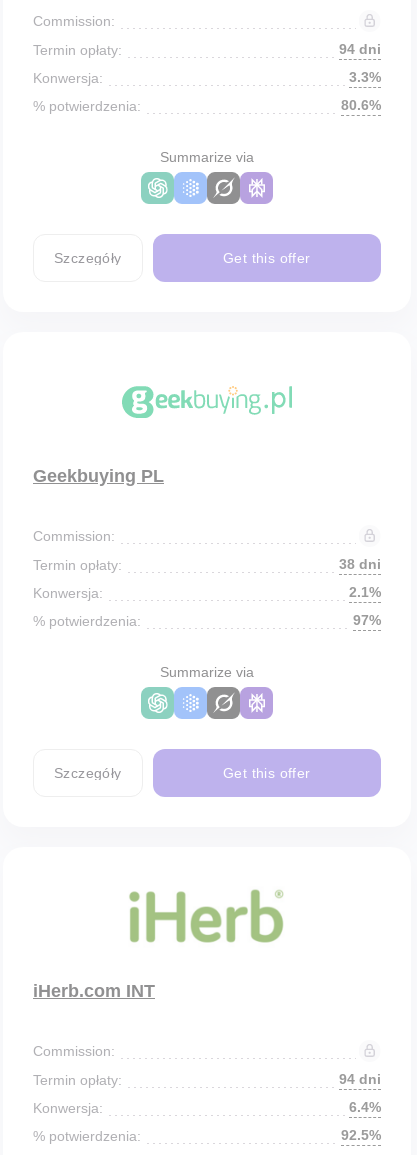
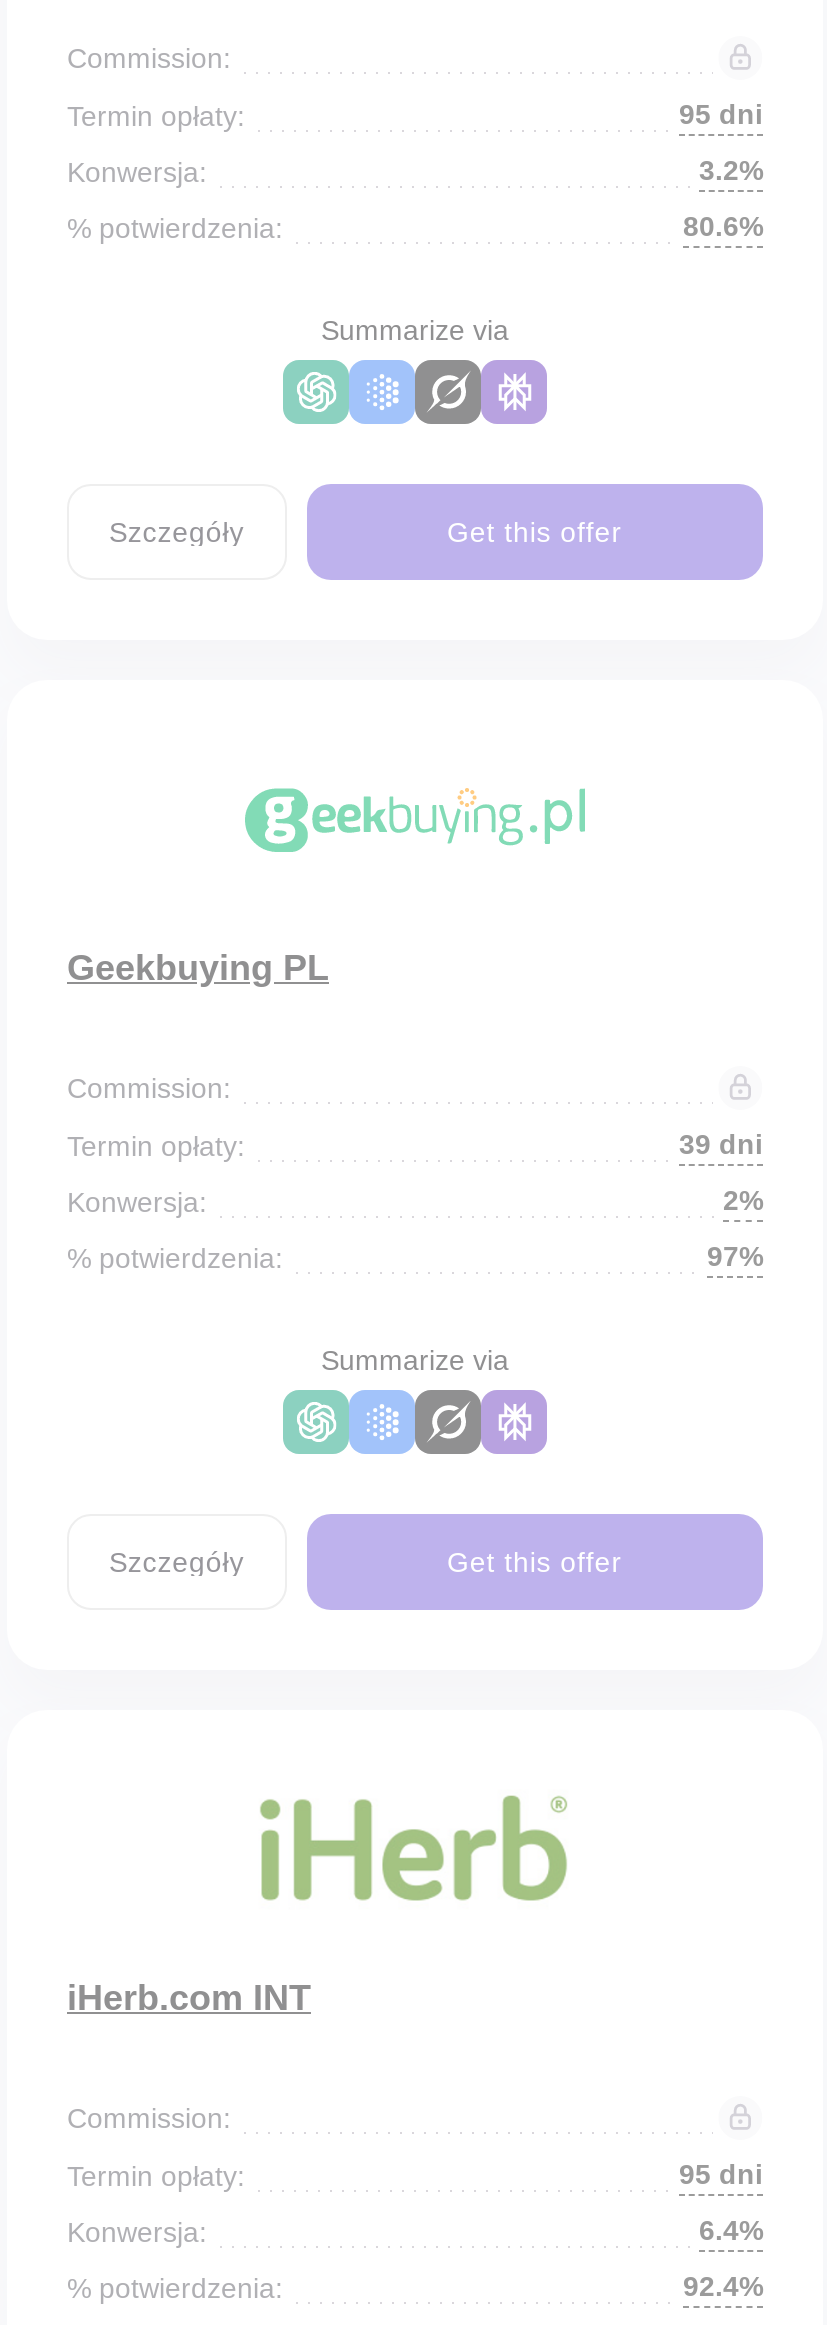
- 94 dni
+ 95 dni

- 3.3%
+ 3.2%

- 38 dni
+ 39 dni

- 2.1%
+ 2%

- 94 dni
+ 95 dni

- 92.5%
+ 92.4%
